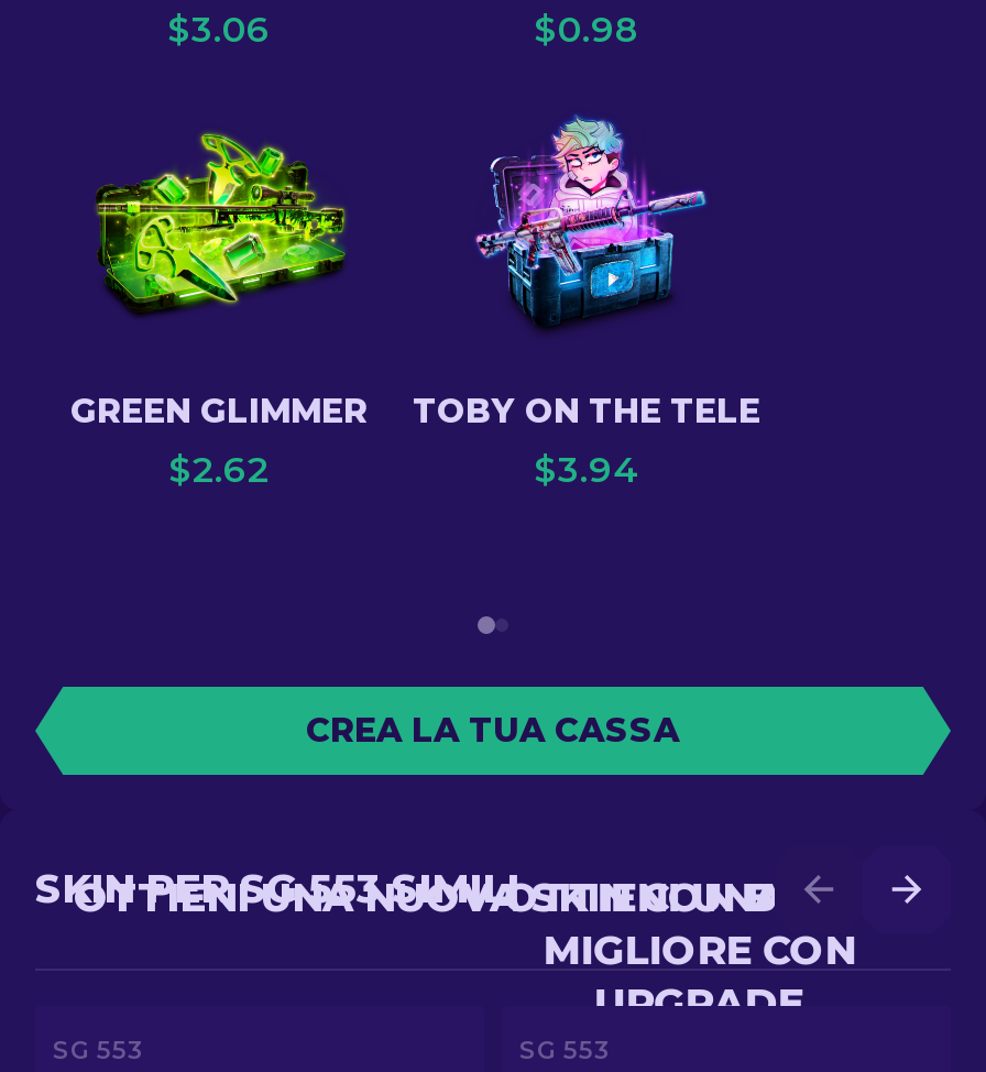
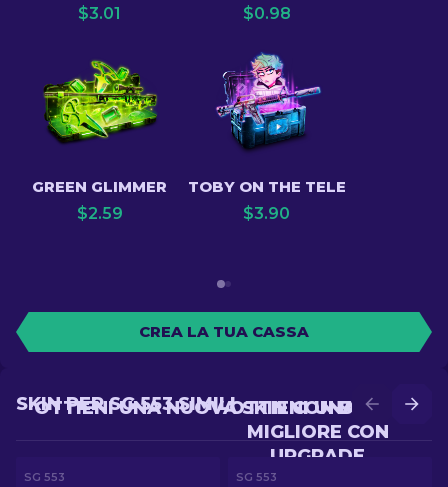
- $3.06
+ $3.01

- $2.62
+ $2.59

- $3.94
+ $3.90
